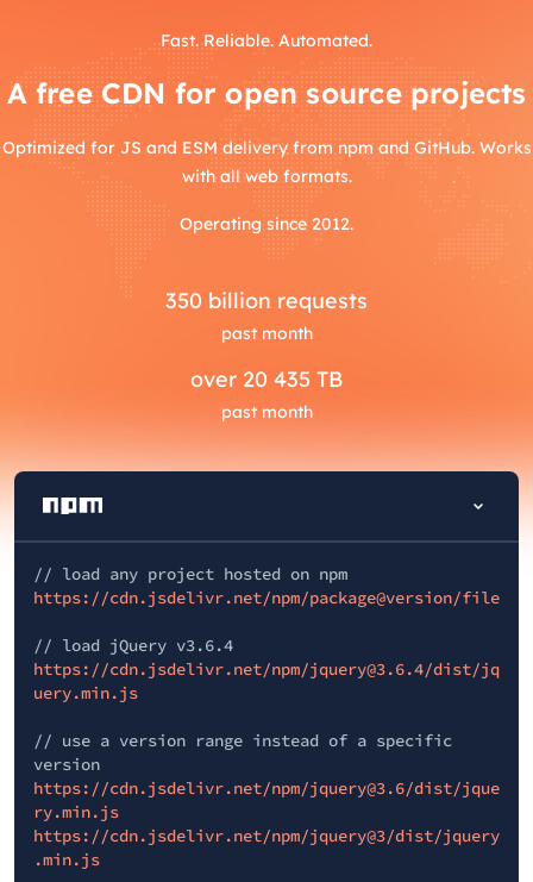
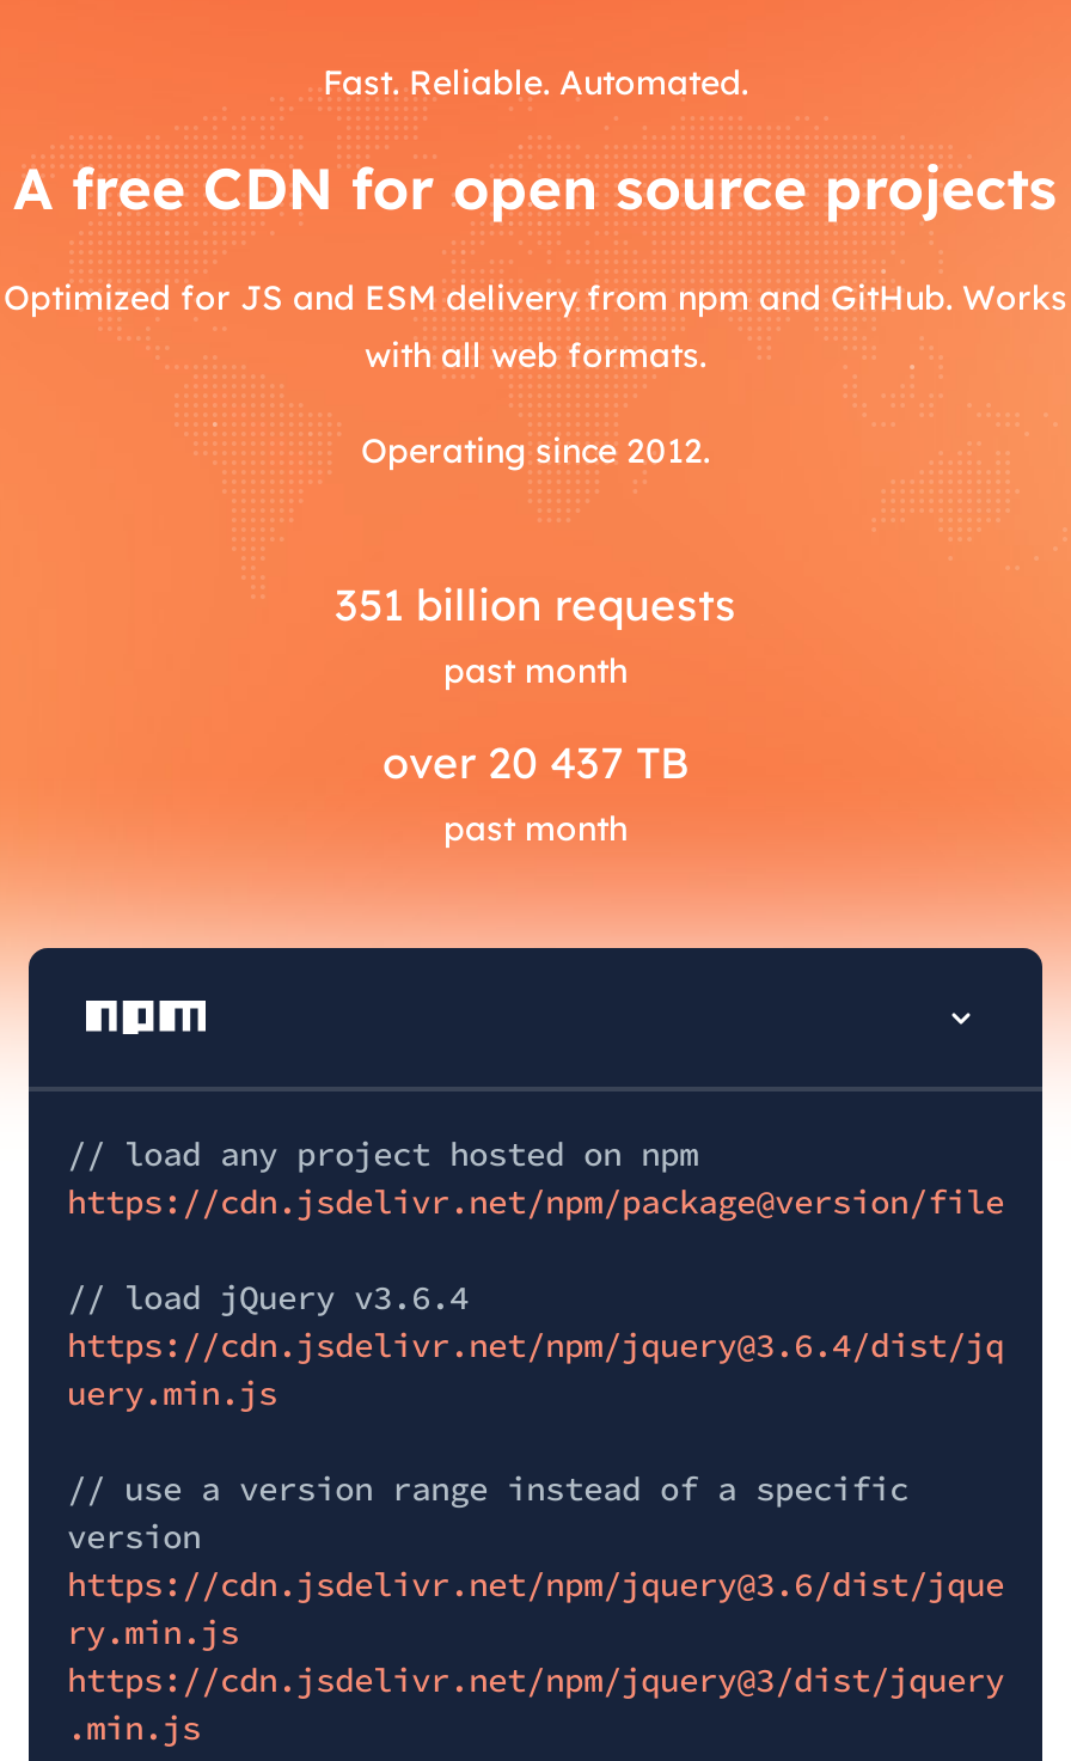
- 350 billion requests
+ 351 billion requests

- over 20 435 TB
+ over 20 437 TB
